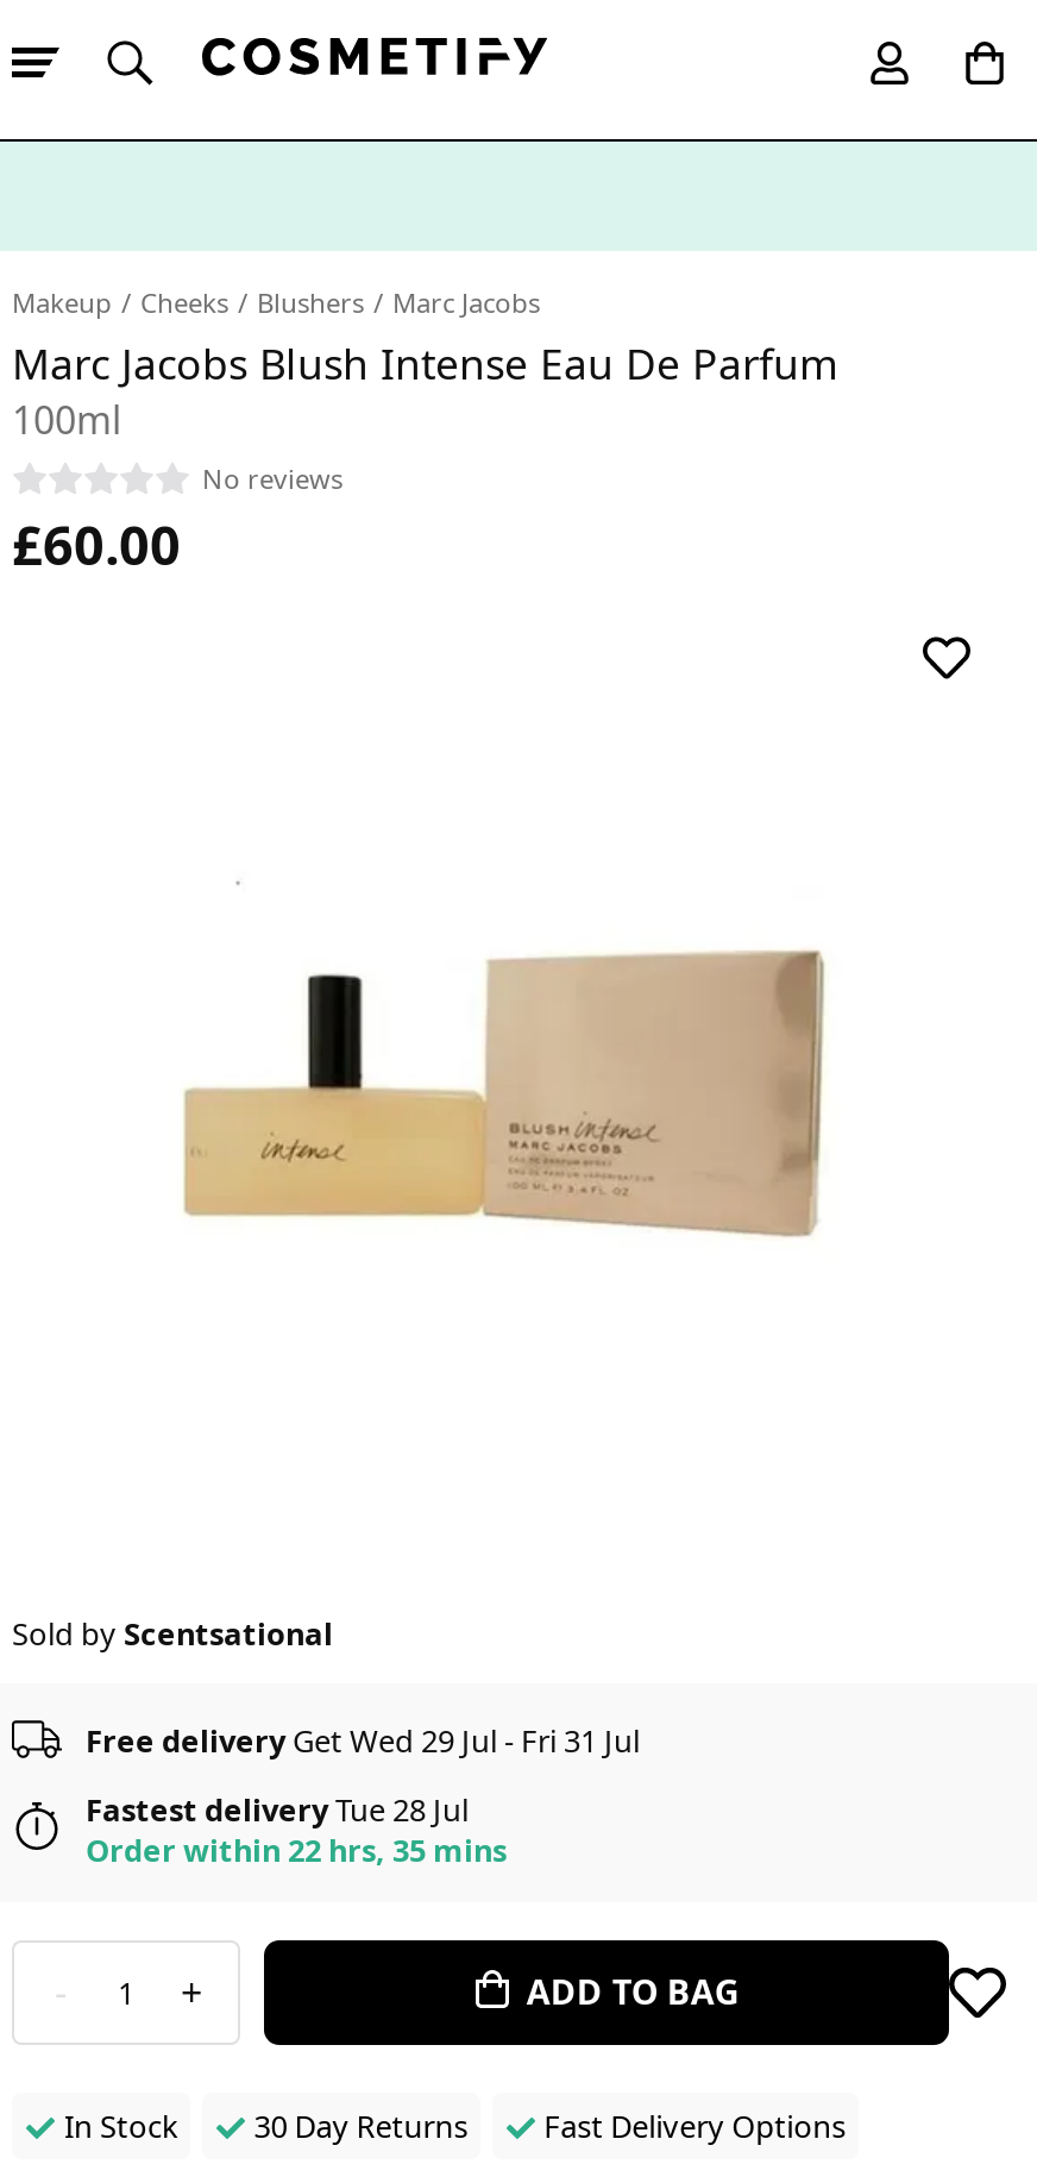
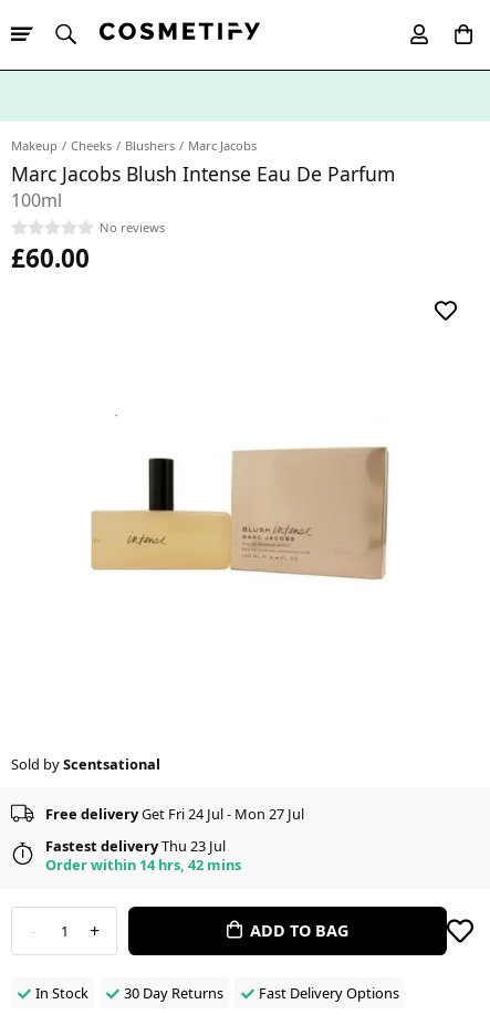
- Free deliveryGet Wed 29 Jul - Fri 31 Jul
+ Free deliveryGet Fri 24 Jul - Mon 27 Jul

- Fastest deliveryTue 28 Jul
+ Fastest deliveryThu 23 Jul

- Order within 22 hrs, 35 mins
+ Order within 14 hrs, 42 mins
